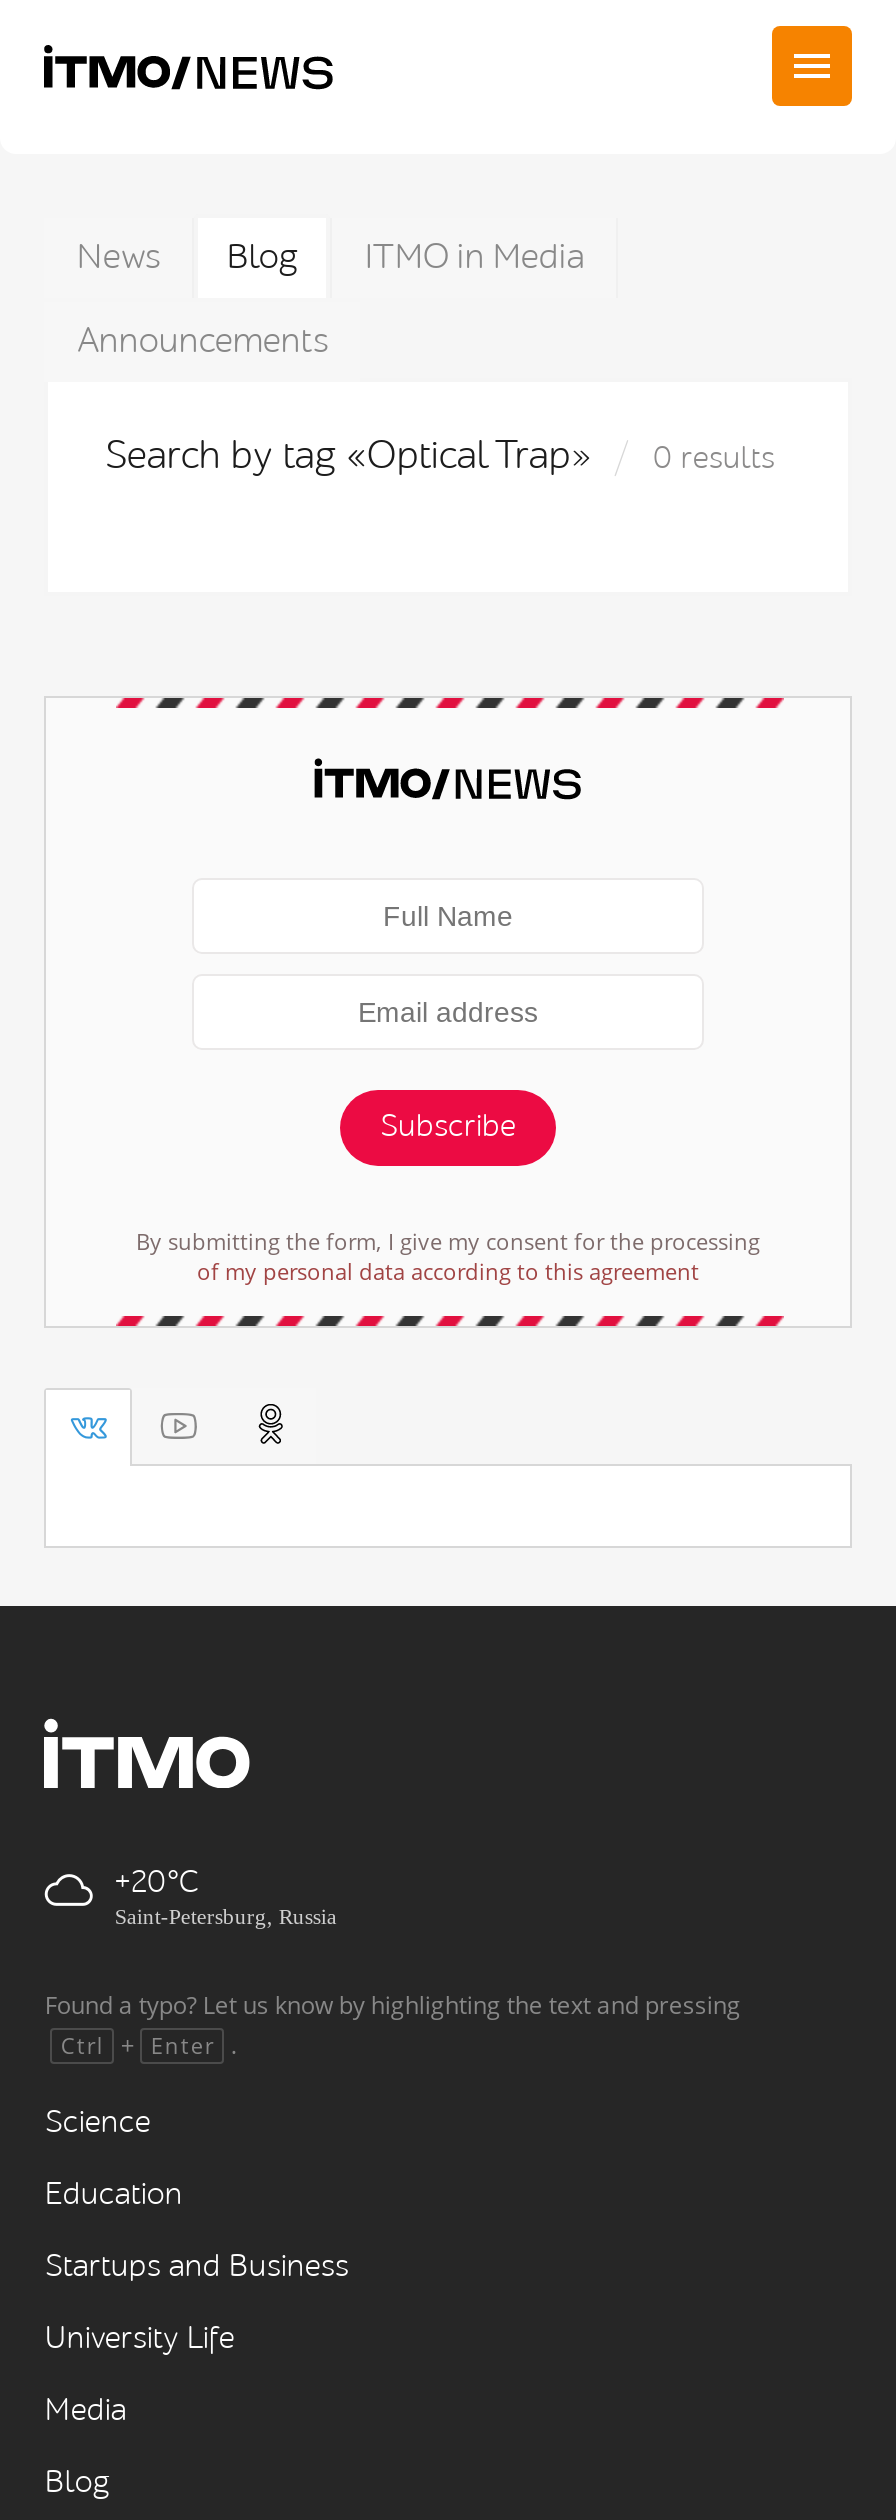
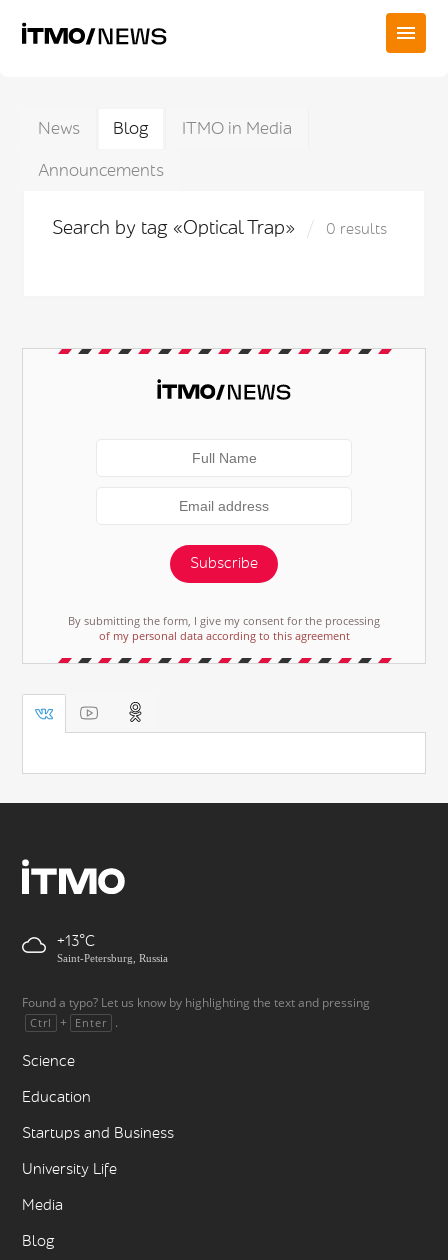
- +20
+ +13
